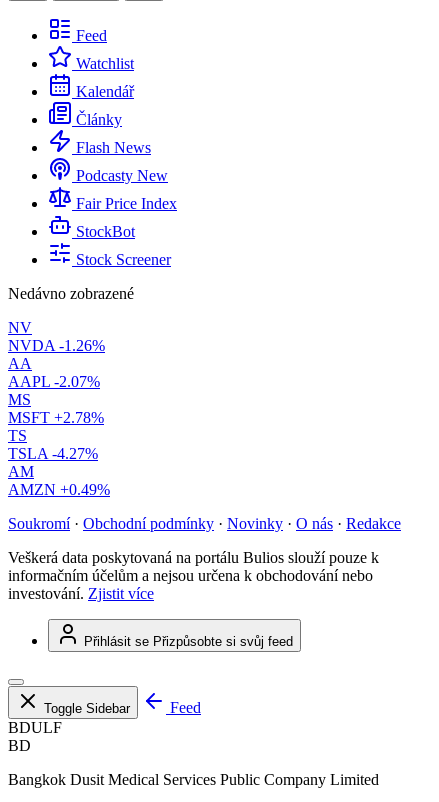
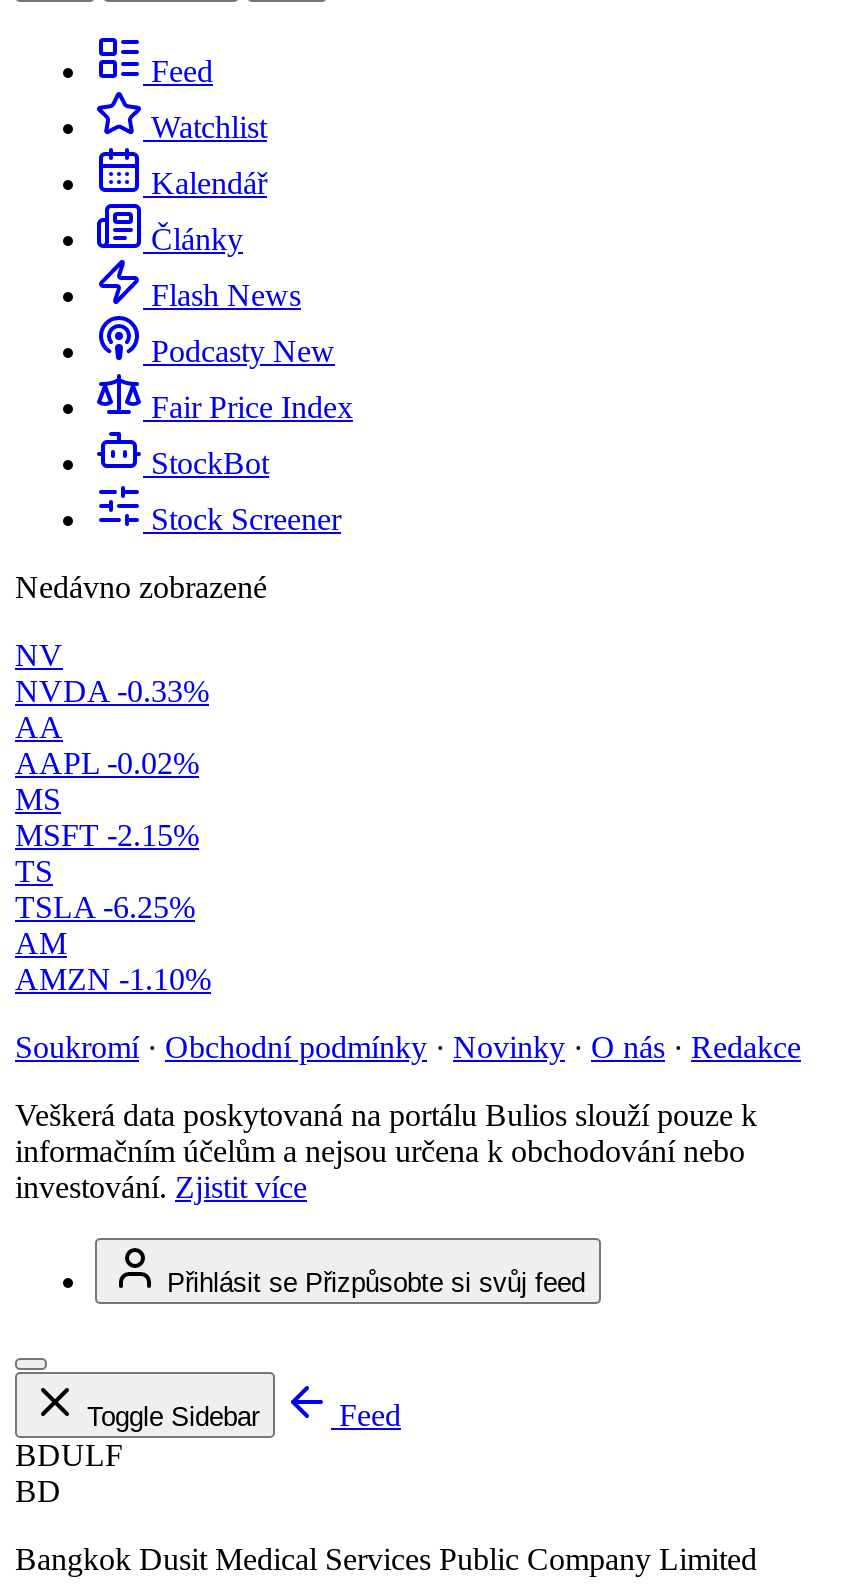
- NVDA -1.26%
+ NVDA -0.33%

- AAPL -2.07%
+ AAPL -0.02%

- MSFT +2.78%
+ MSFT -2.15%

- TSLA -4.27%
+ TSLA -6.25%

- AMZN +0.49%
+ AMZN -1.10%
